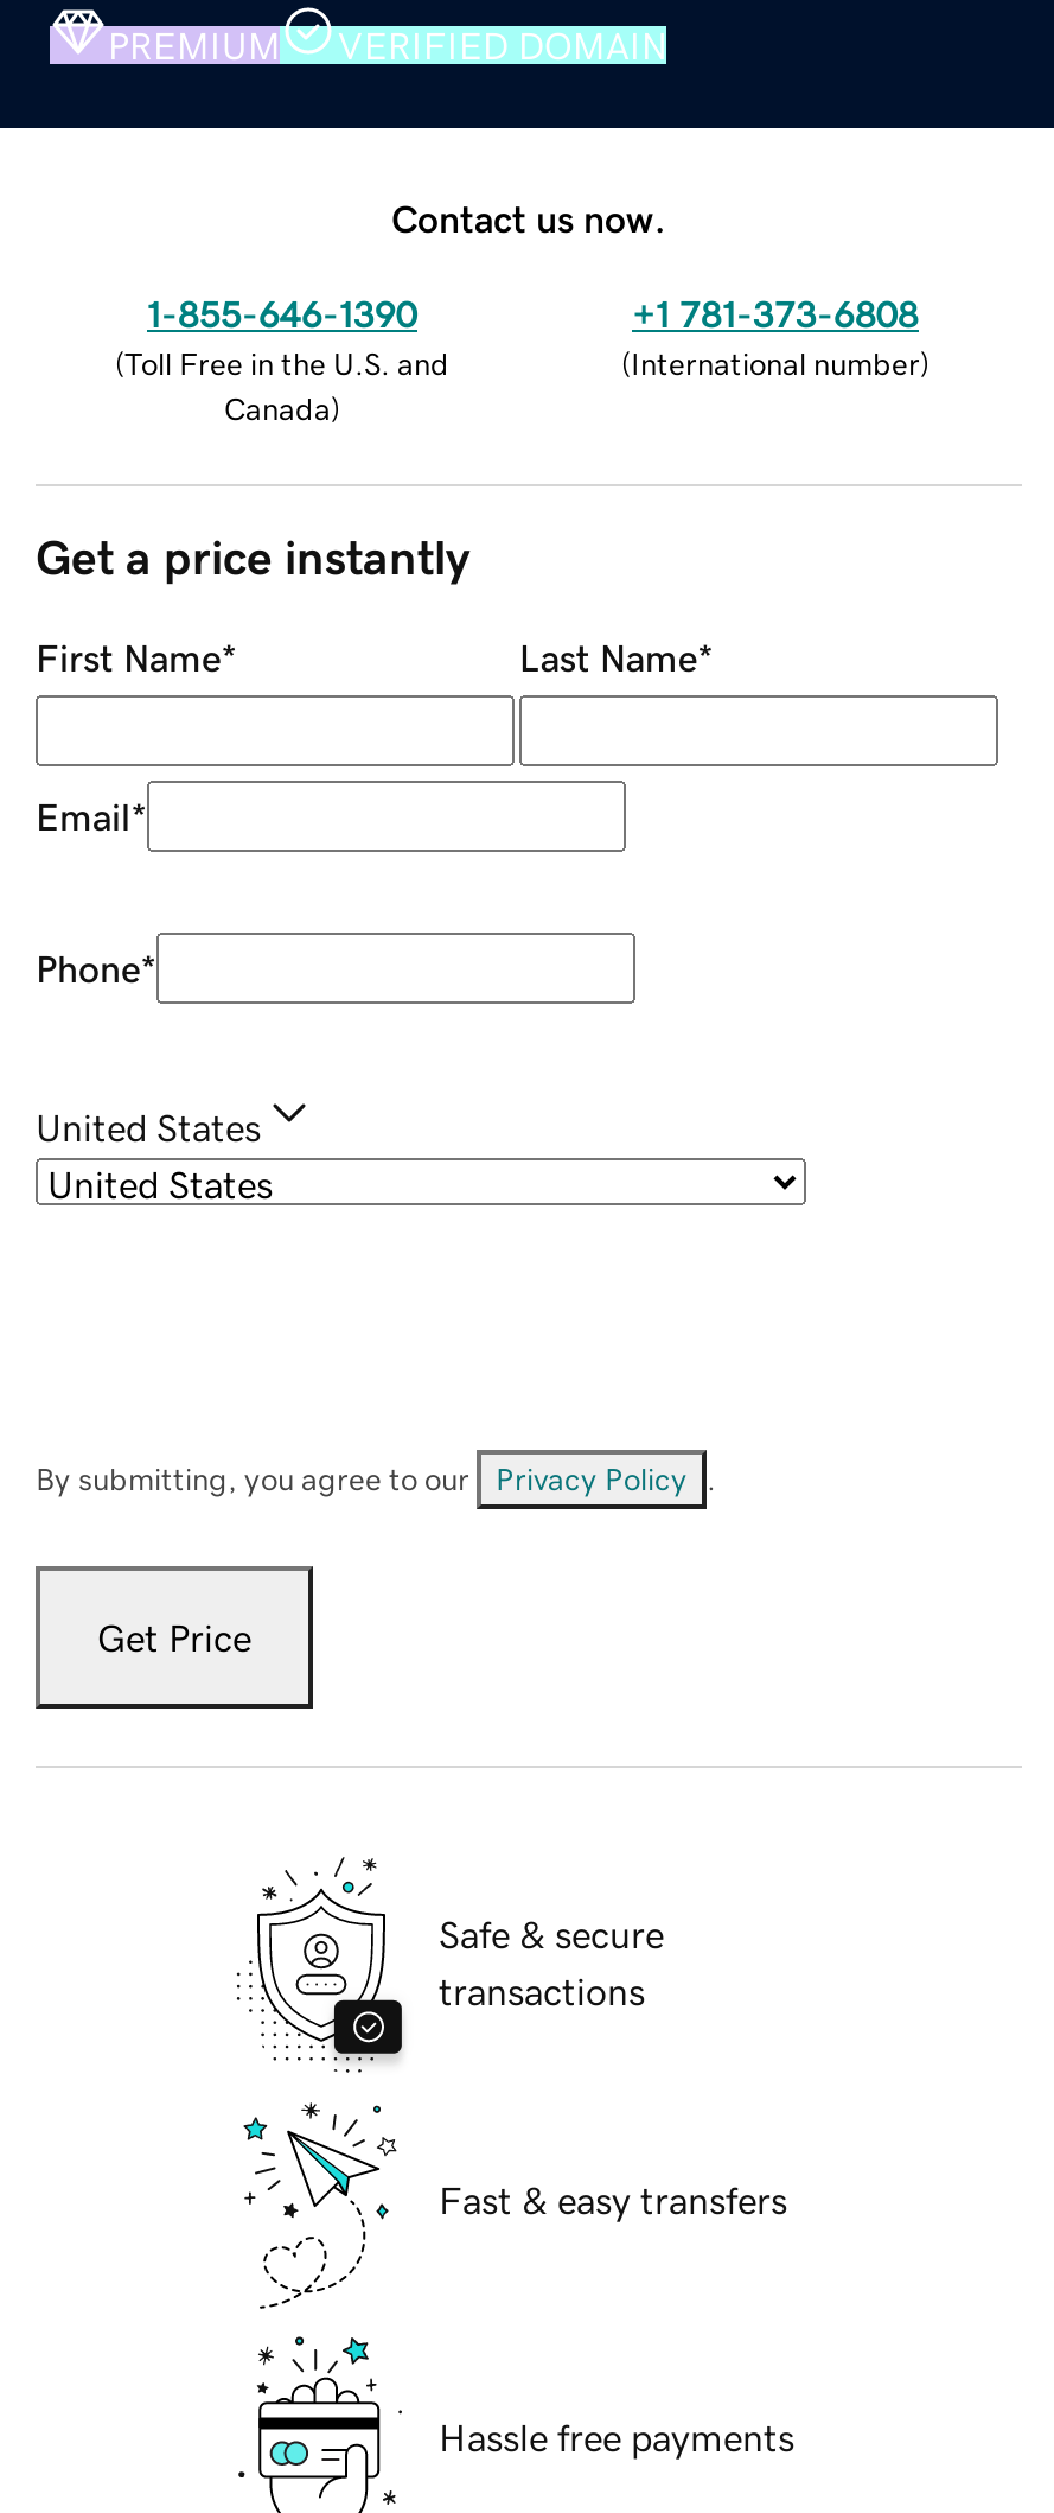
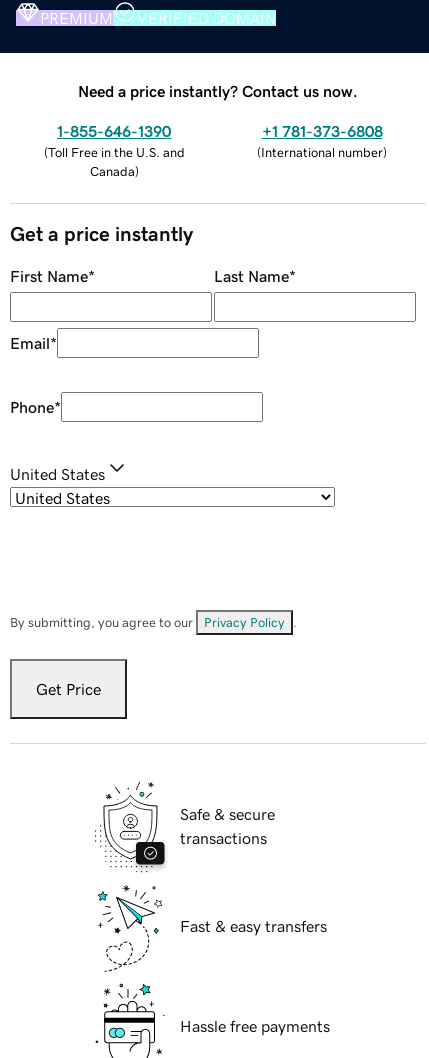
- Contact us now.
+ Need a price instantly? Contact us now.
